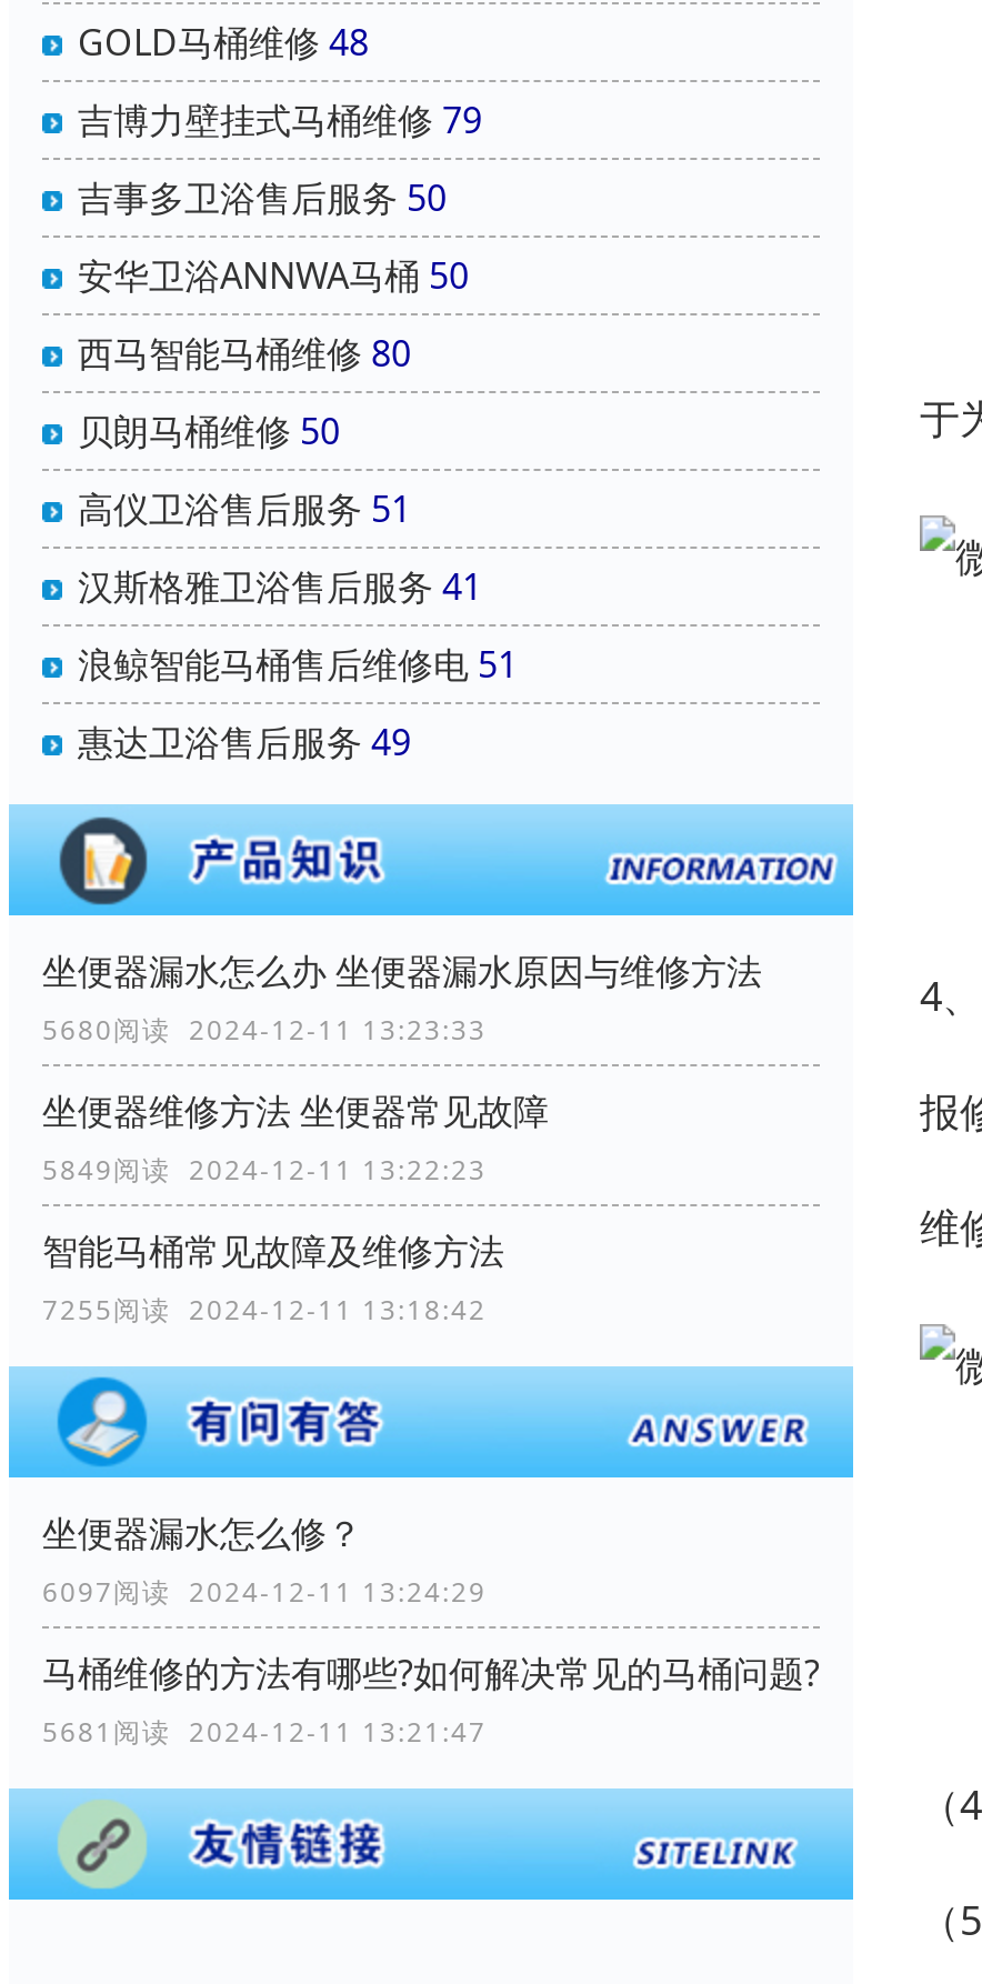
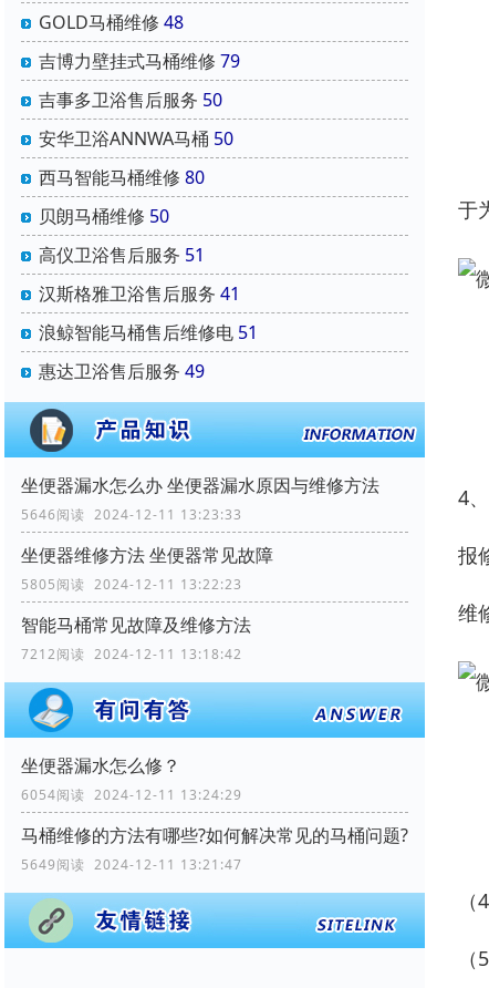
- 5680阅读 2024-12-11 13:23:33
+ 5646阅读 2024-12-11 13:23:33

- 5849阅读 2024-12-11 13:22:23
+ 5805阅读 2024-12-11 13:22:23

- 7255阅读 2024-12-11 13:18:42
+ 7212阅读 2024-12-11 13:18:42

- 6097阅读 2024-12-11 13:24:29
+ 6054阅读 2024-12-11 13:24:29

- 5681阅读 2024-12-11 13:21:47
+ 5649阅读 2024-12-11 13:21:47
